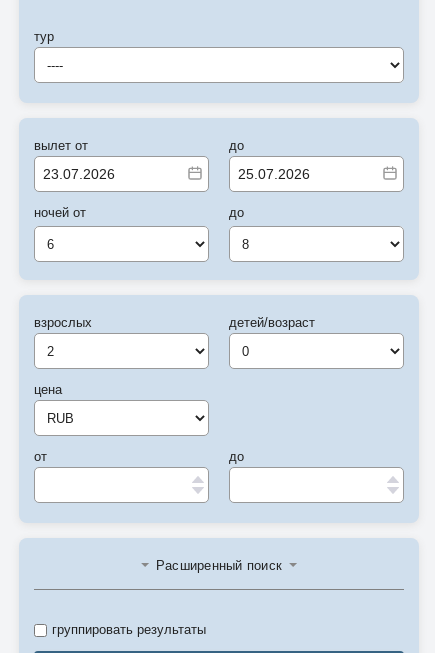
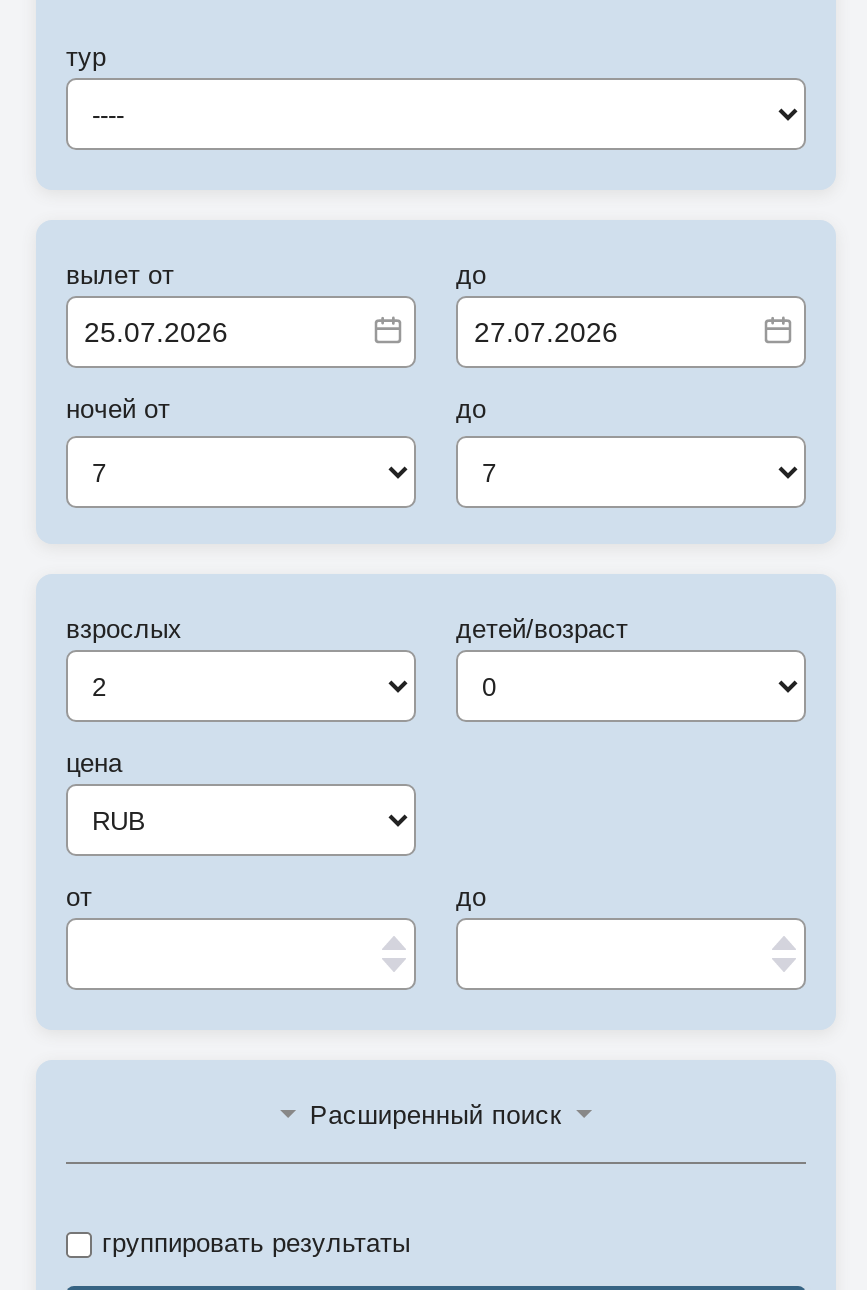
- 6
+ 7

- 8
+ 7
